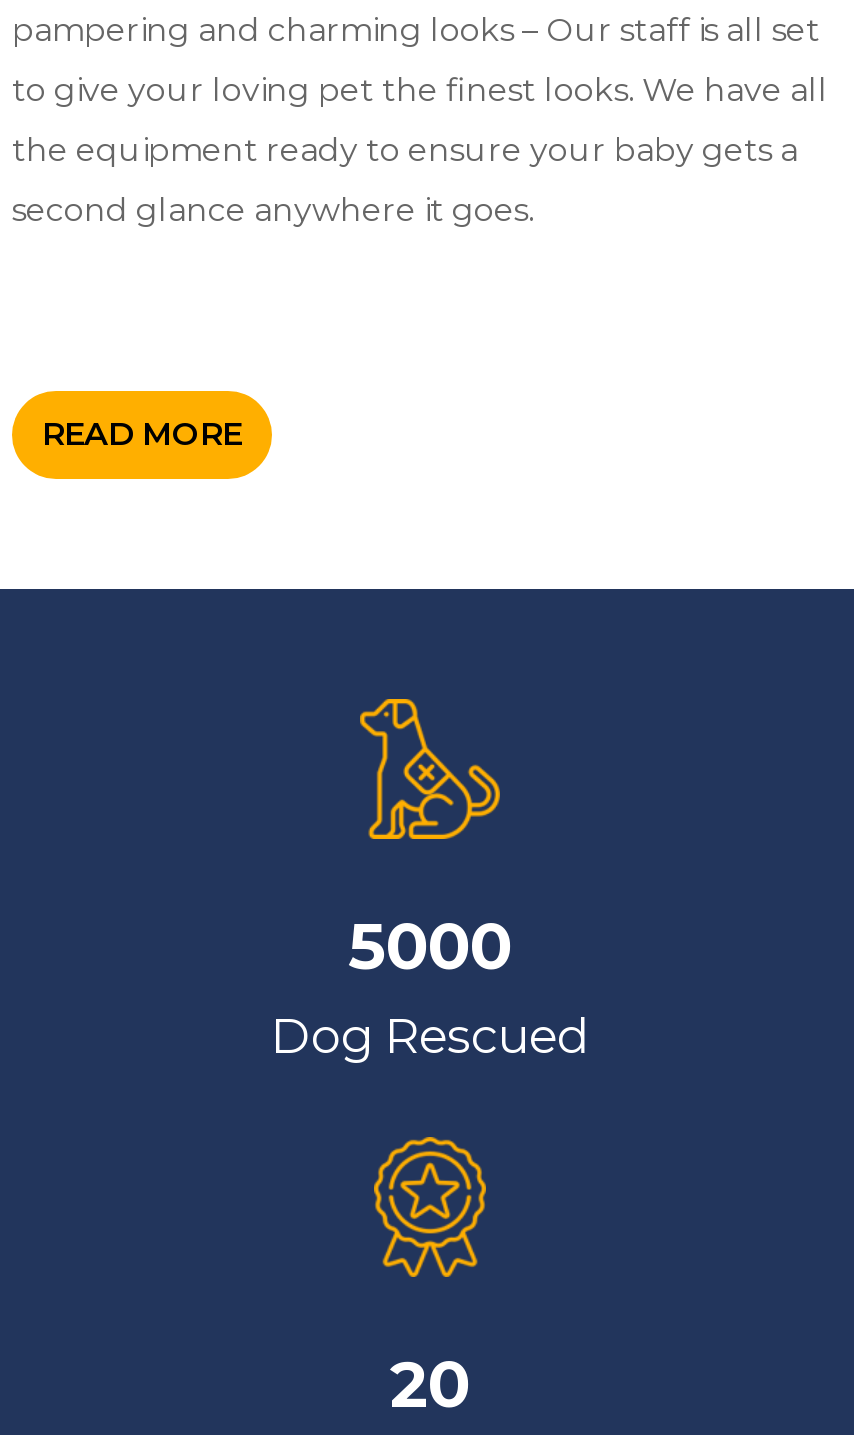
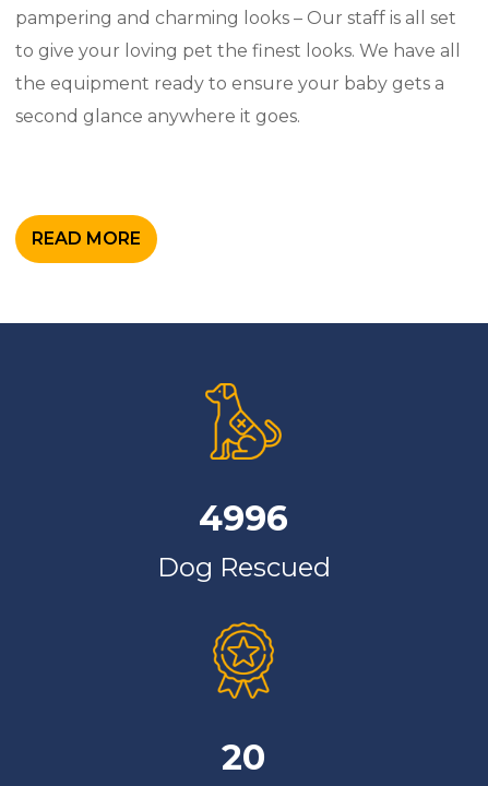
- 5000
+ 4996
